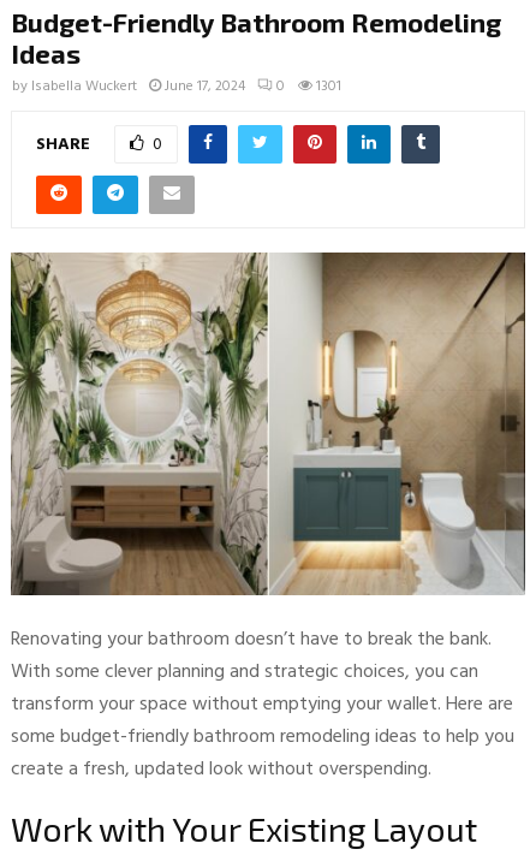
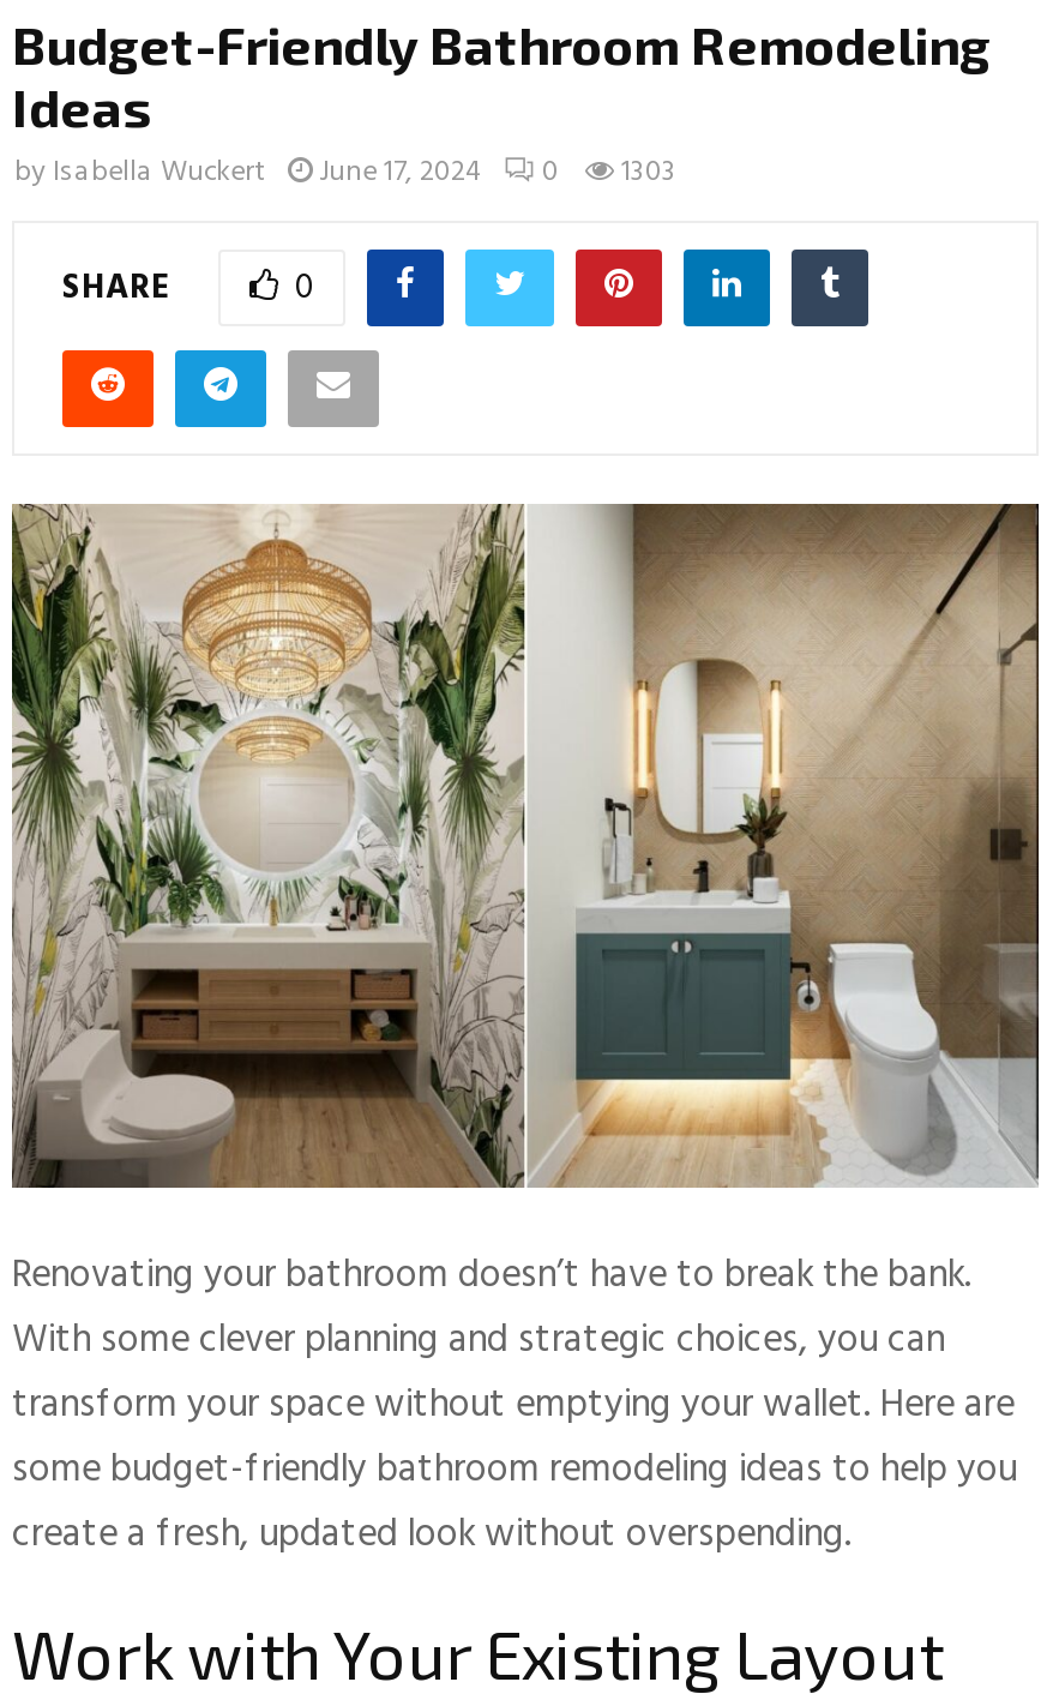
- by Isabella Wuckert June 17, 2024 0 1301
+ by Isabella Wuckert June 17, 2024 0 1303
